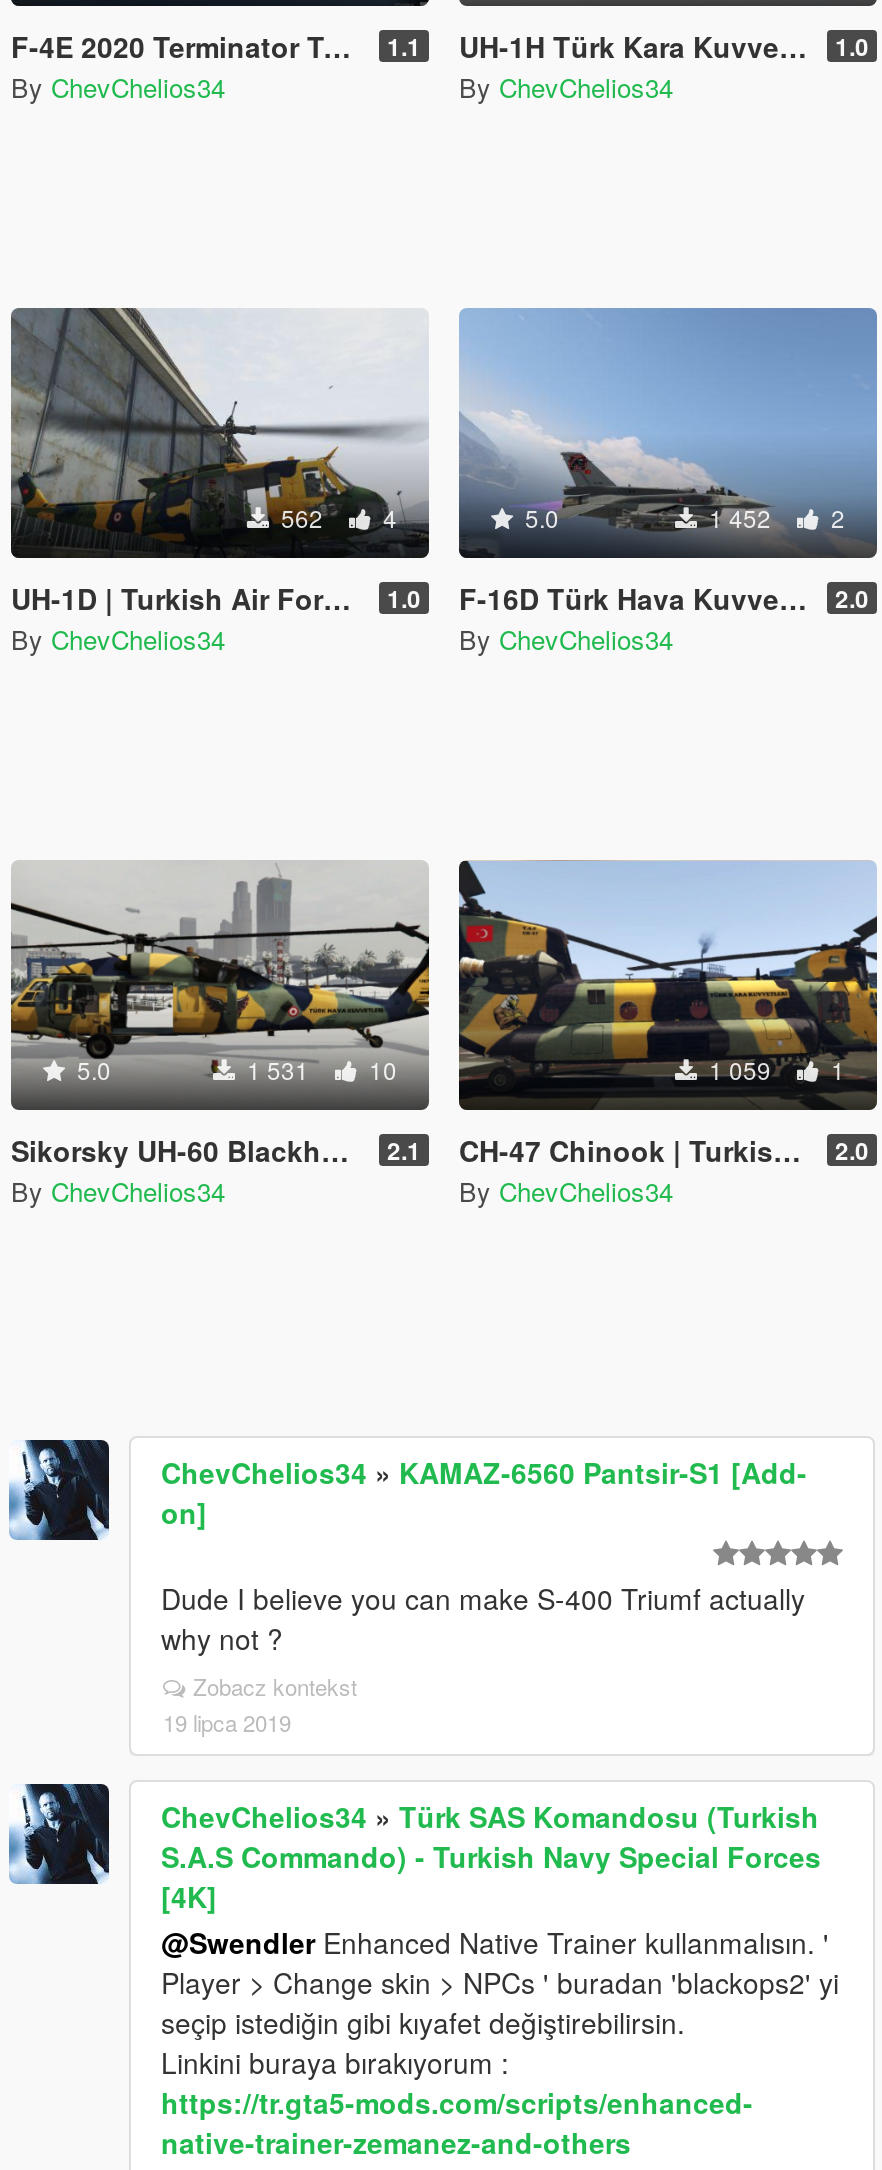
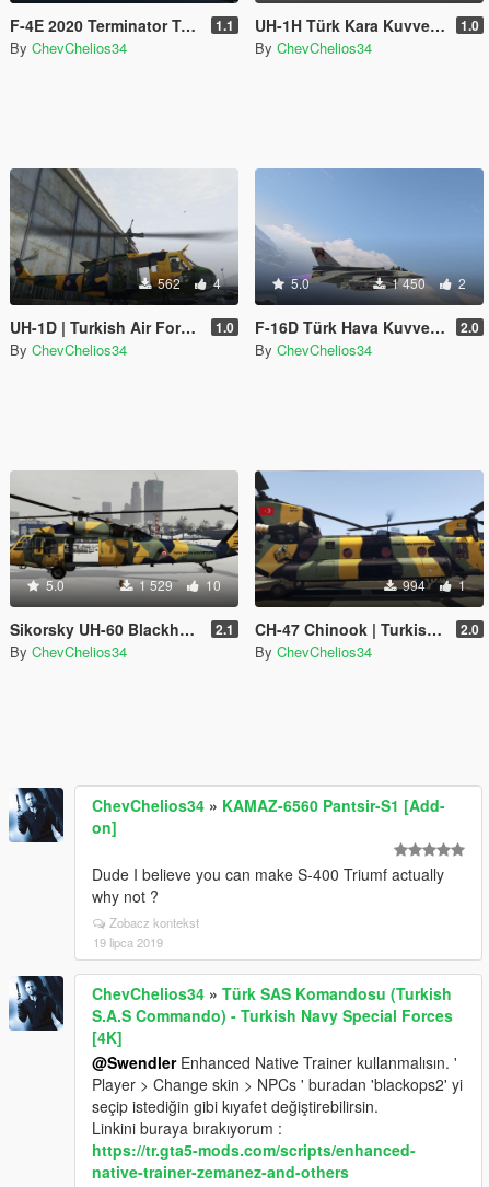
- 1 452 2
+ 1 450 2

- 1 531 10
+ 1 529 10

- 1 059
+ 994
